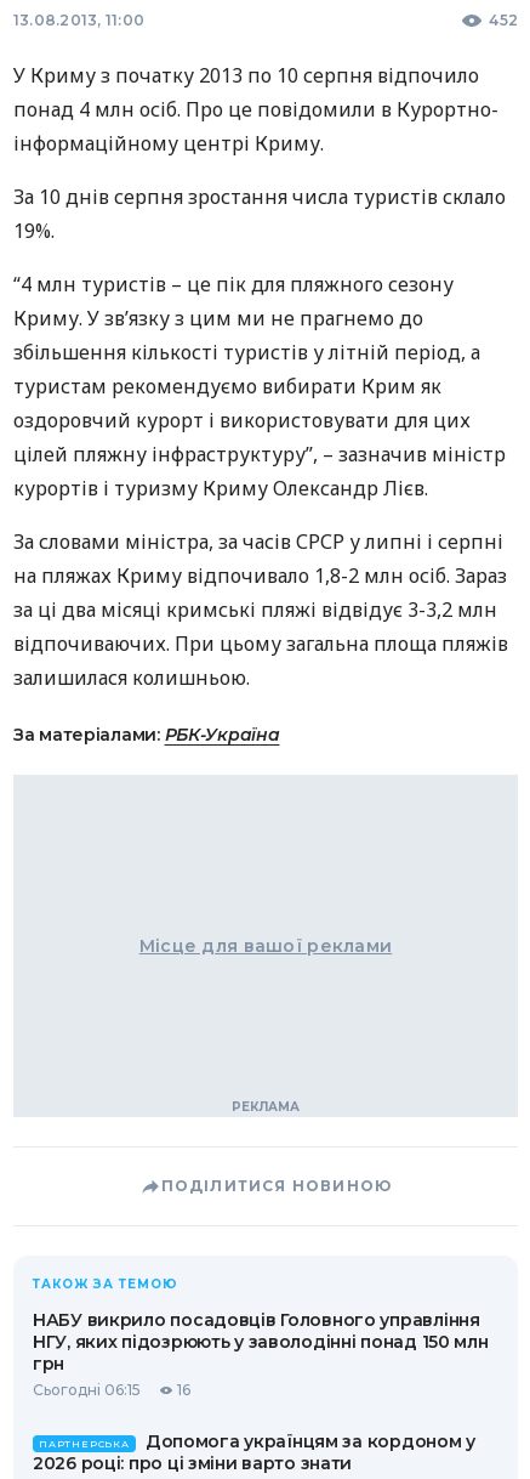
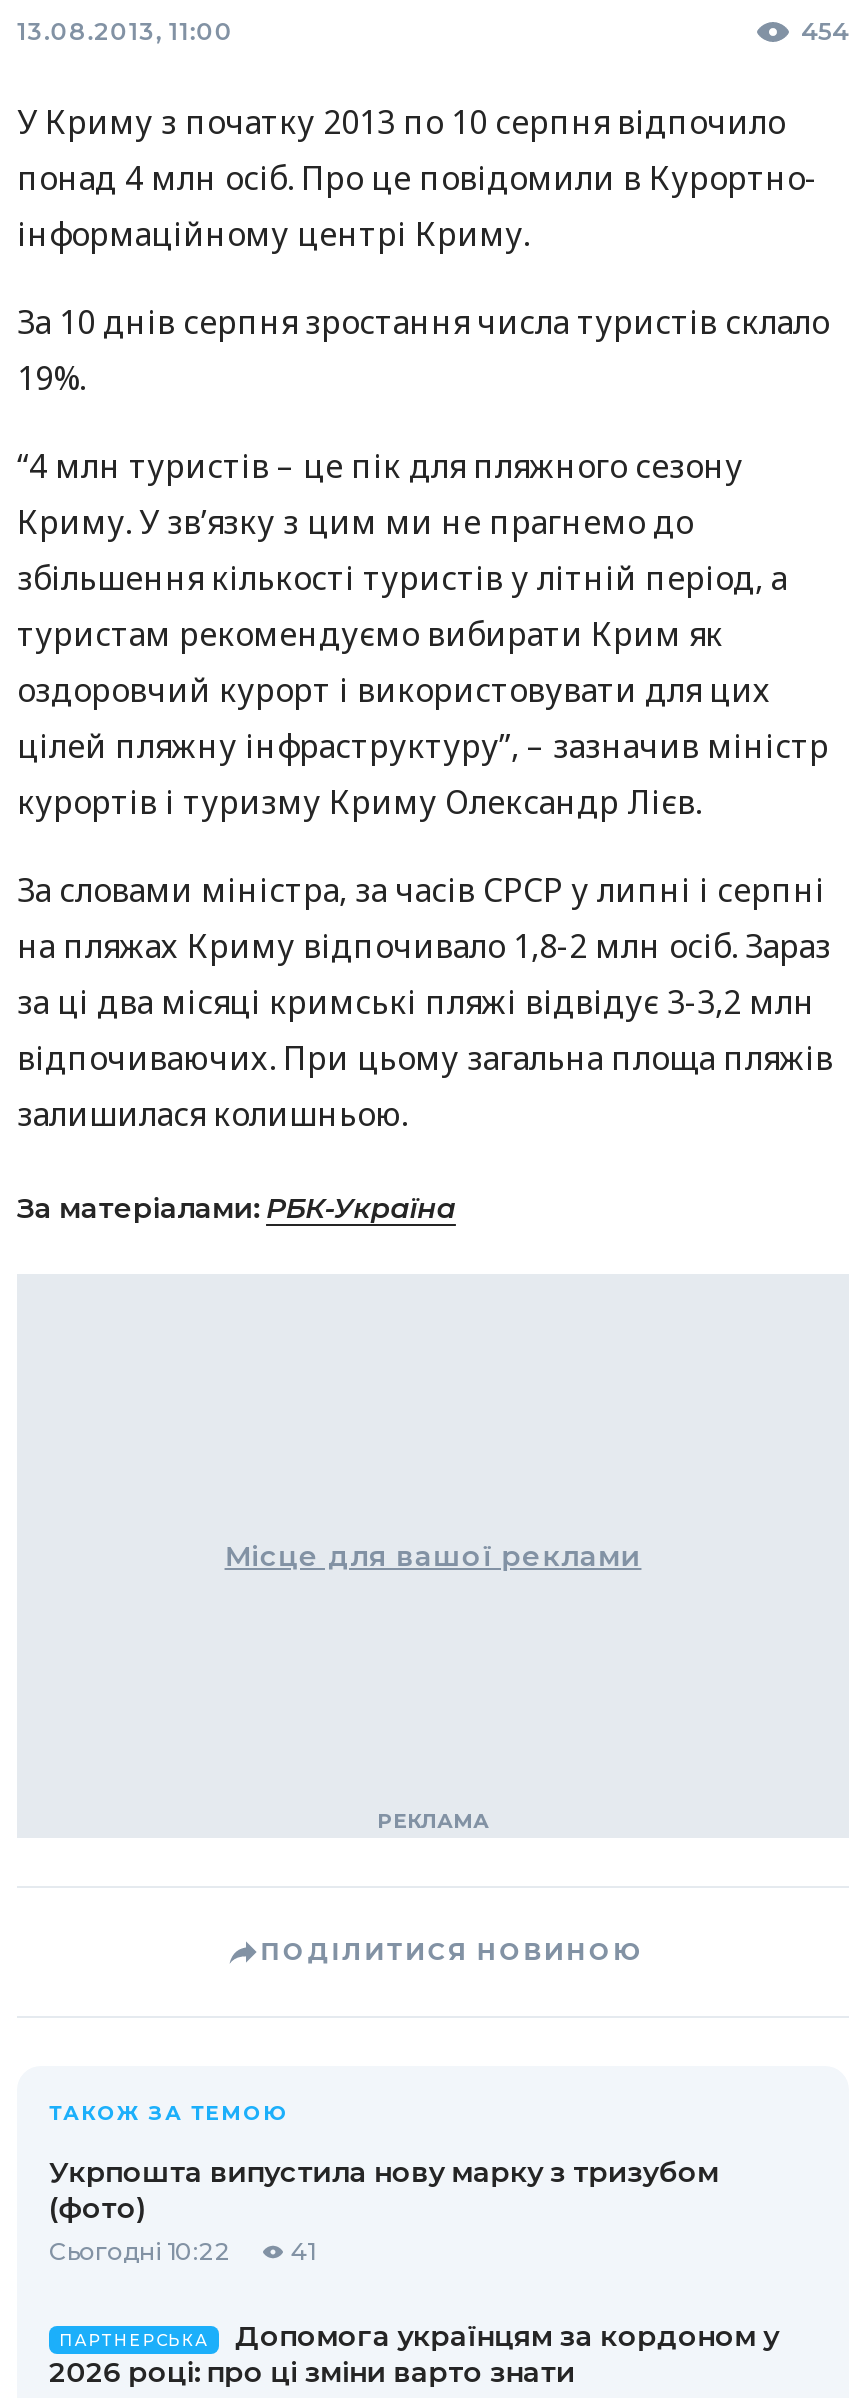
- 452
+ 454

- НАБУ викрило посадовців Головного управління
- НГУ, яких підозрюють у заволодінні понад 150 млн
- грн
- Сьогодні 06:15
- 16
+ Укрпошта випустила нову марку з тризубом
+ (фото)
+ Сьогодні 10:22
+ 41
